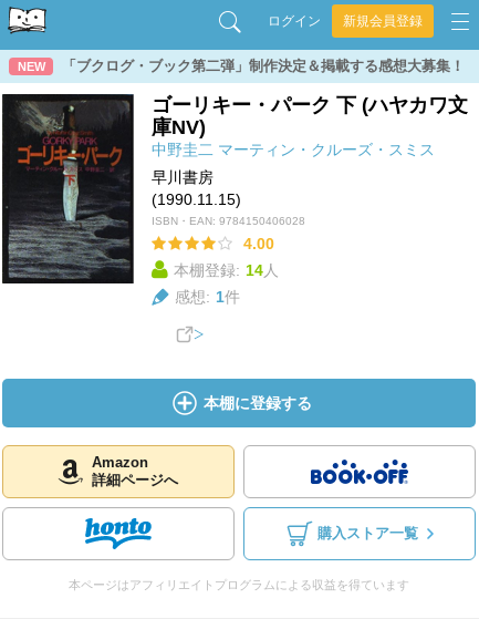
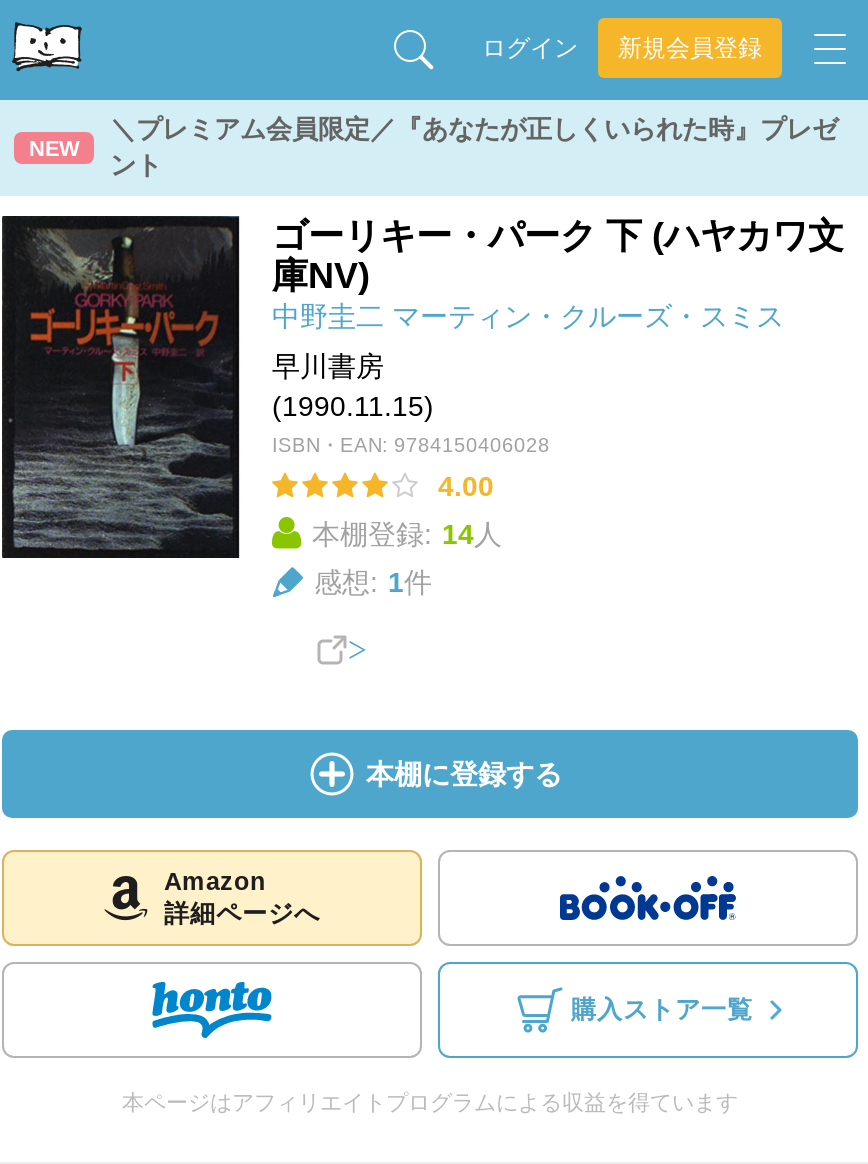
- 「ブクログ・ブック第二弾」制作決定＆掲載する感想大募集！
+ ＼プレミアム会員限定／『あなたが正しくいられた時』プレゼ
+ ント
